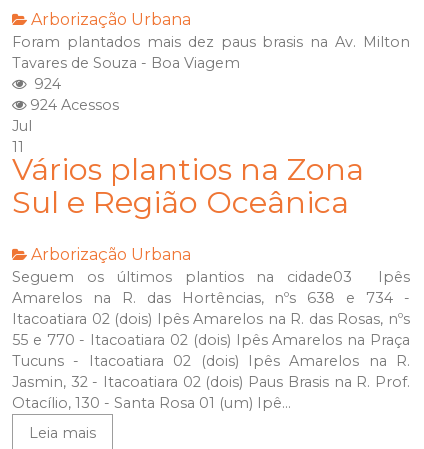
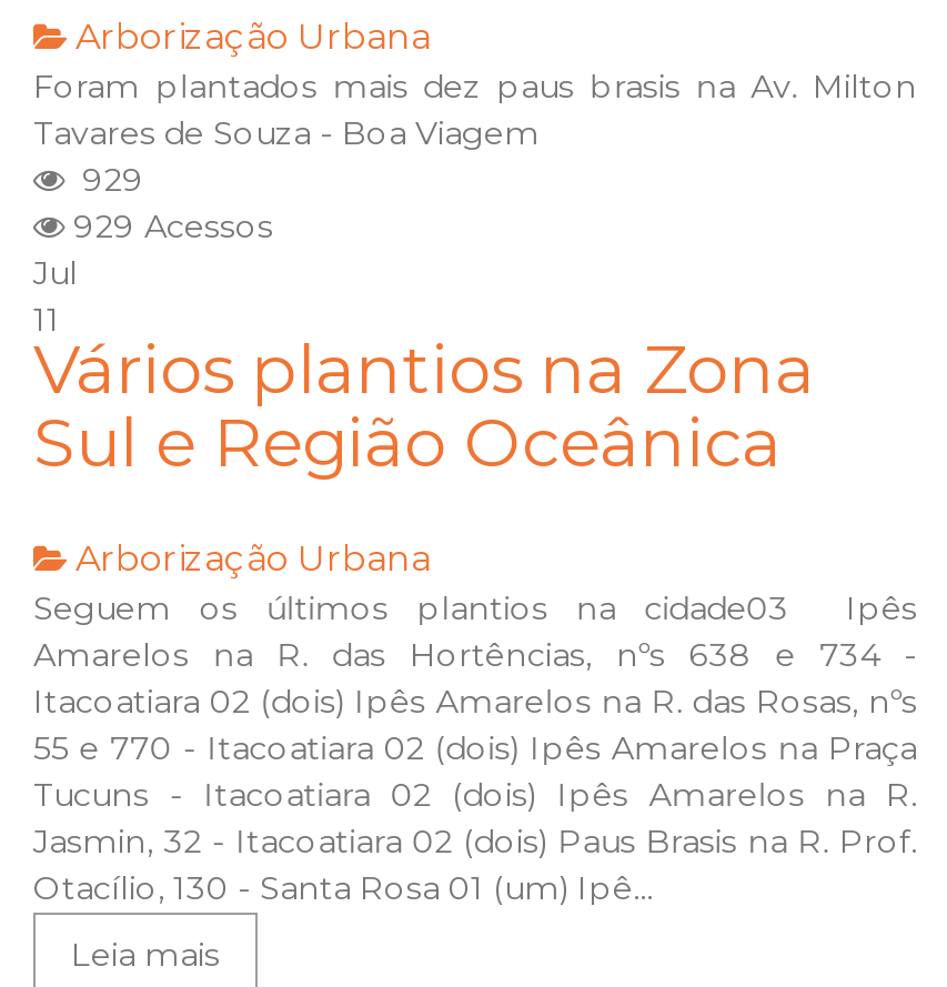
- 924
+ 929

- 924 Acessos
+ 929 Acessos
